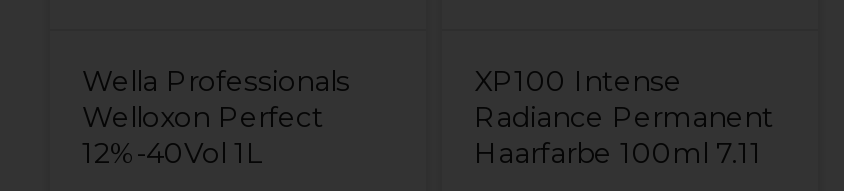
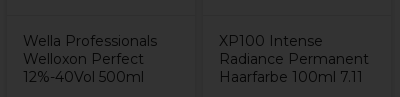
- 12%-40Vol 1L
+ 12%-40Vol 500ml
